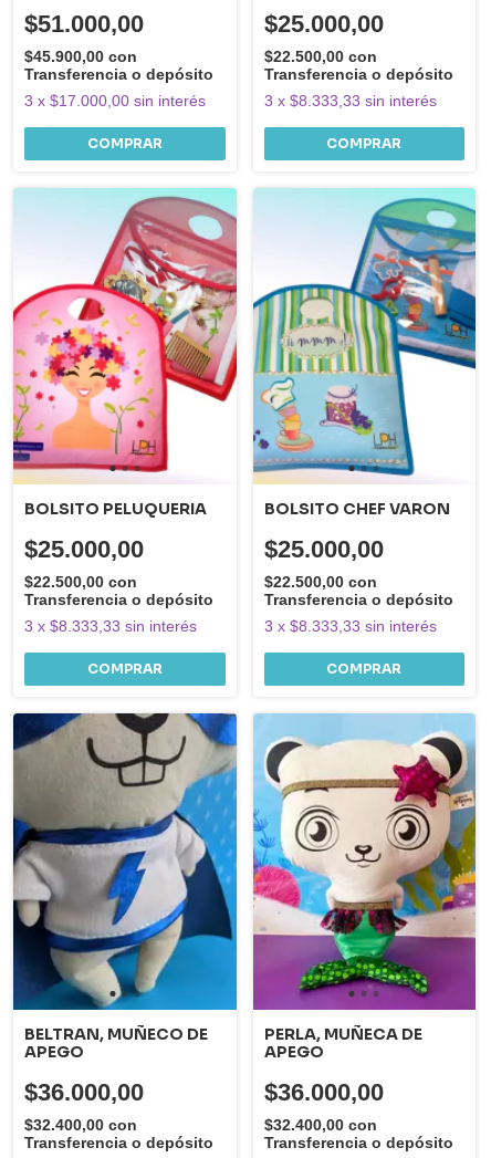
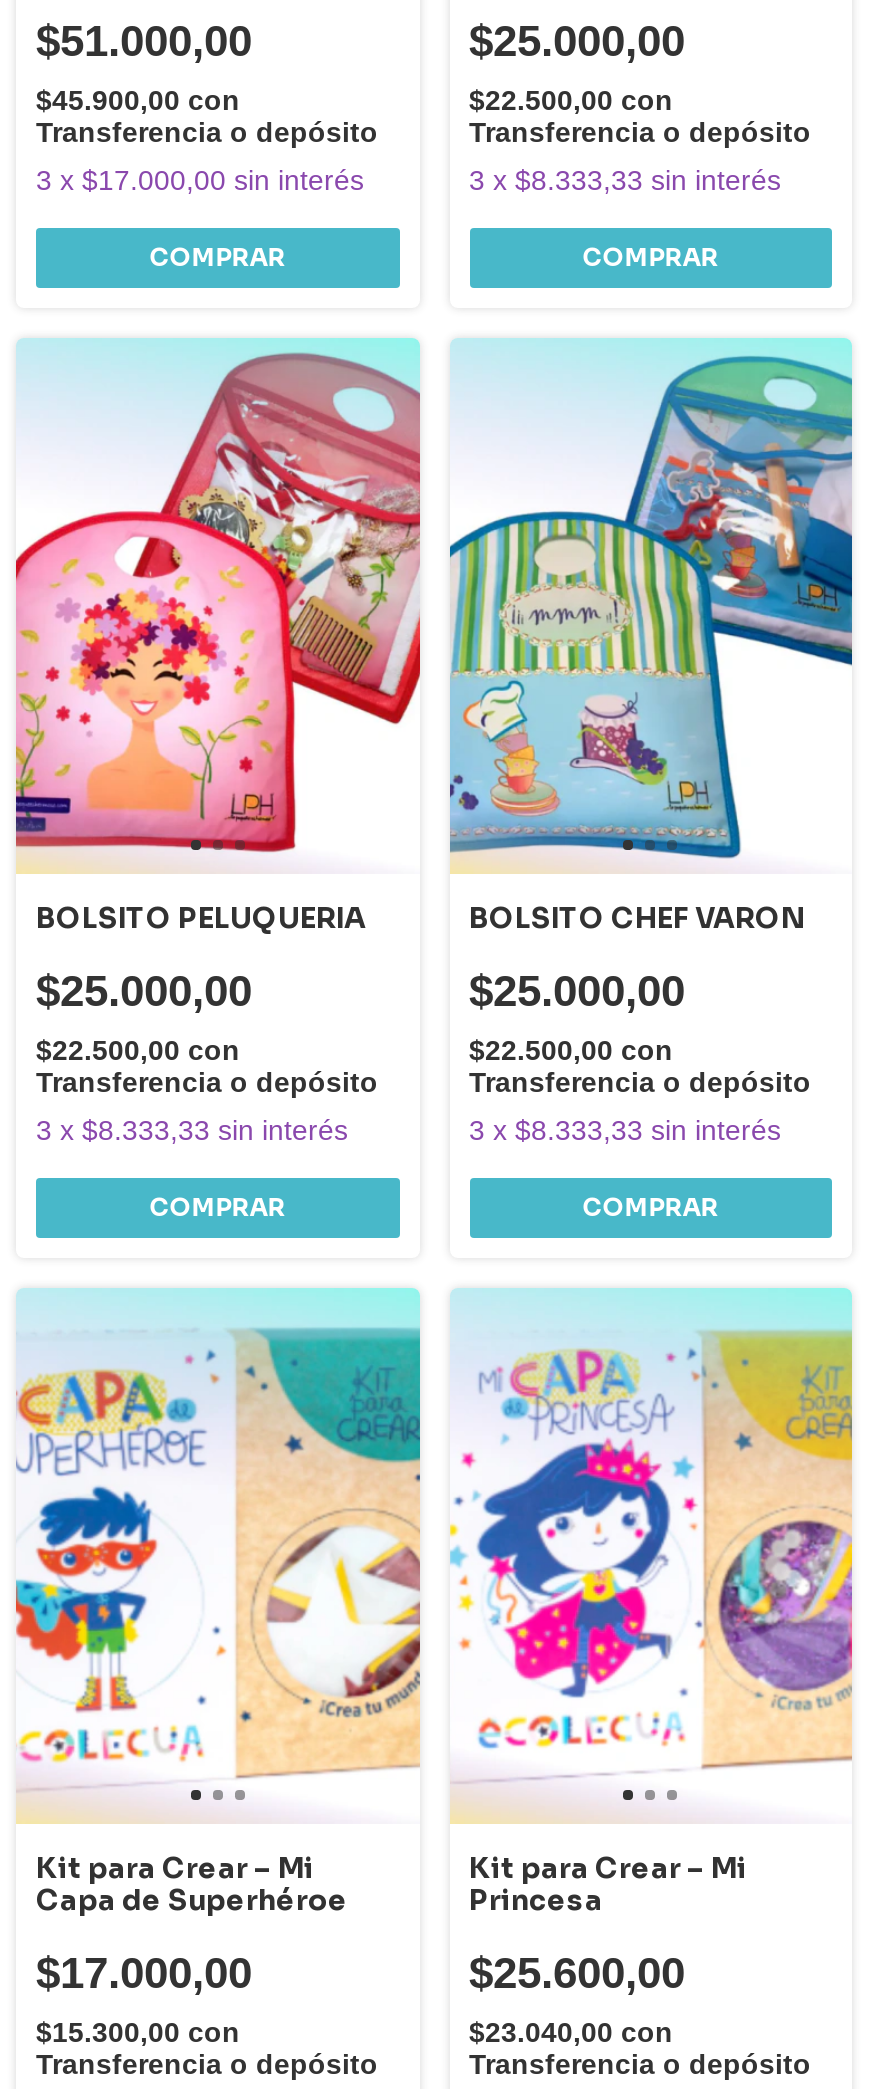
- [image]
- BELTRAN, MUÑECO DE
- APEGO
+ [image]
+ Kit para Crear – Mi
+ Capa de Superhéroe

- [image]
- PERLA, MUÑECA DE
- APEGO
+ [image]
+ Kit para Crear – Mi
+ Princesa

- $36.000,00
- $32.400,00 con
+ $17.000,00
+ $15.300,00 con

- $36.000,00
- $32.400,00 con
+ $25.600,00
+ $23.040,00 con
